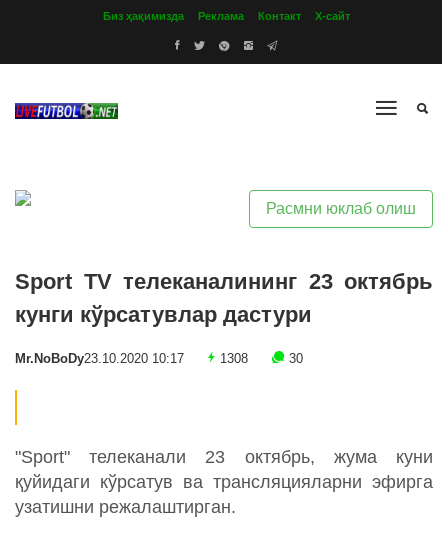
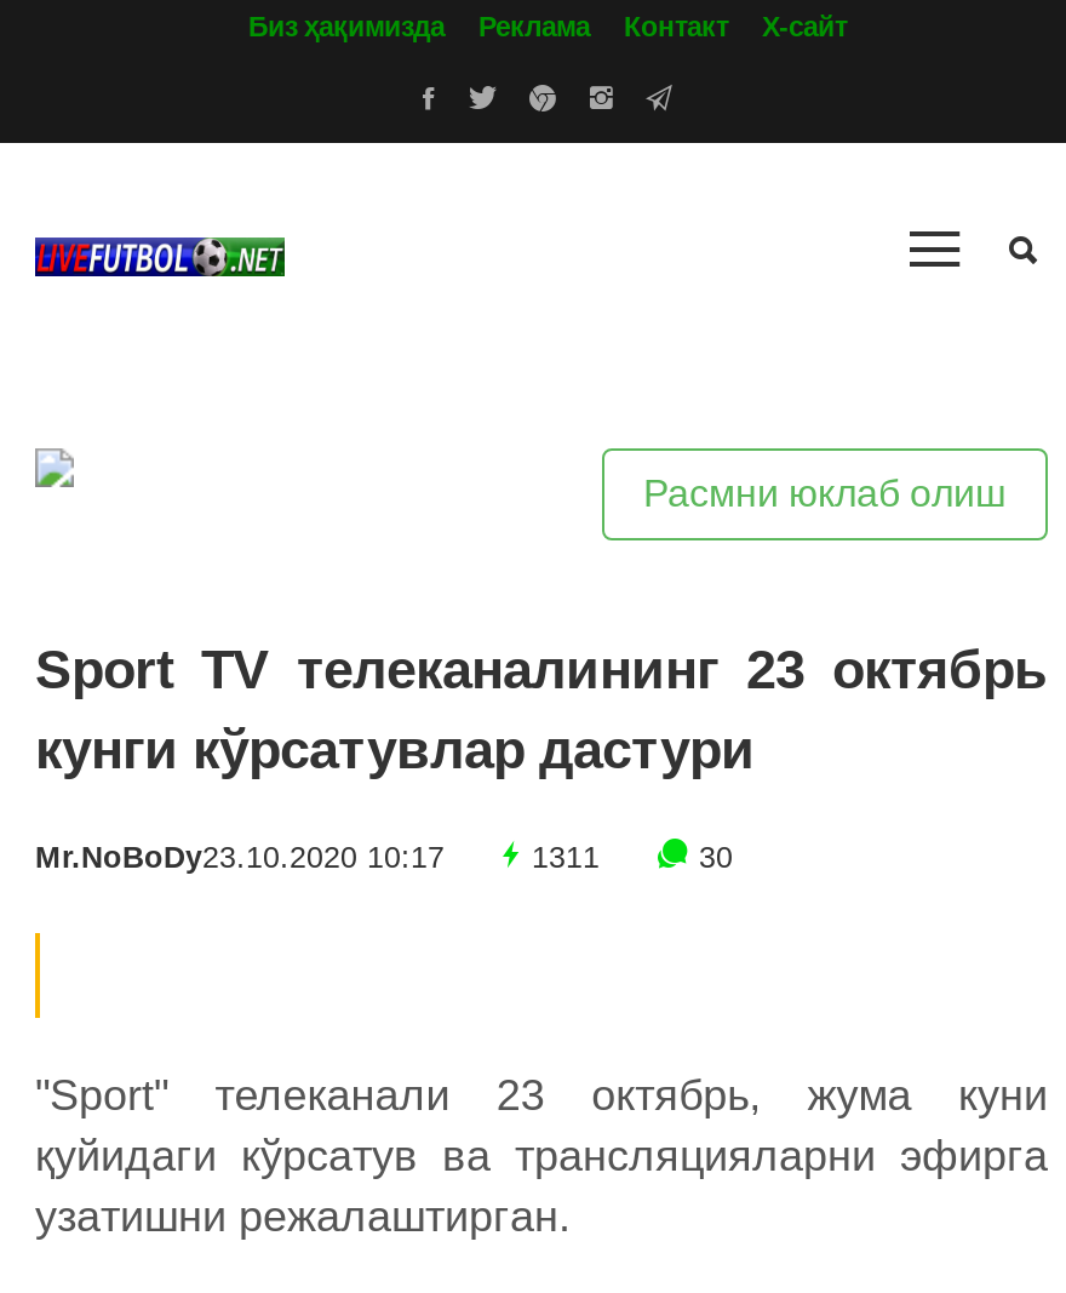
- 1308
+ 1311
